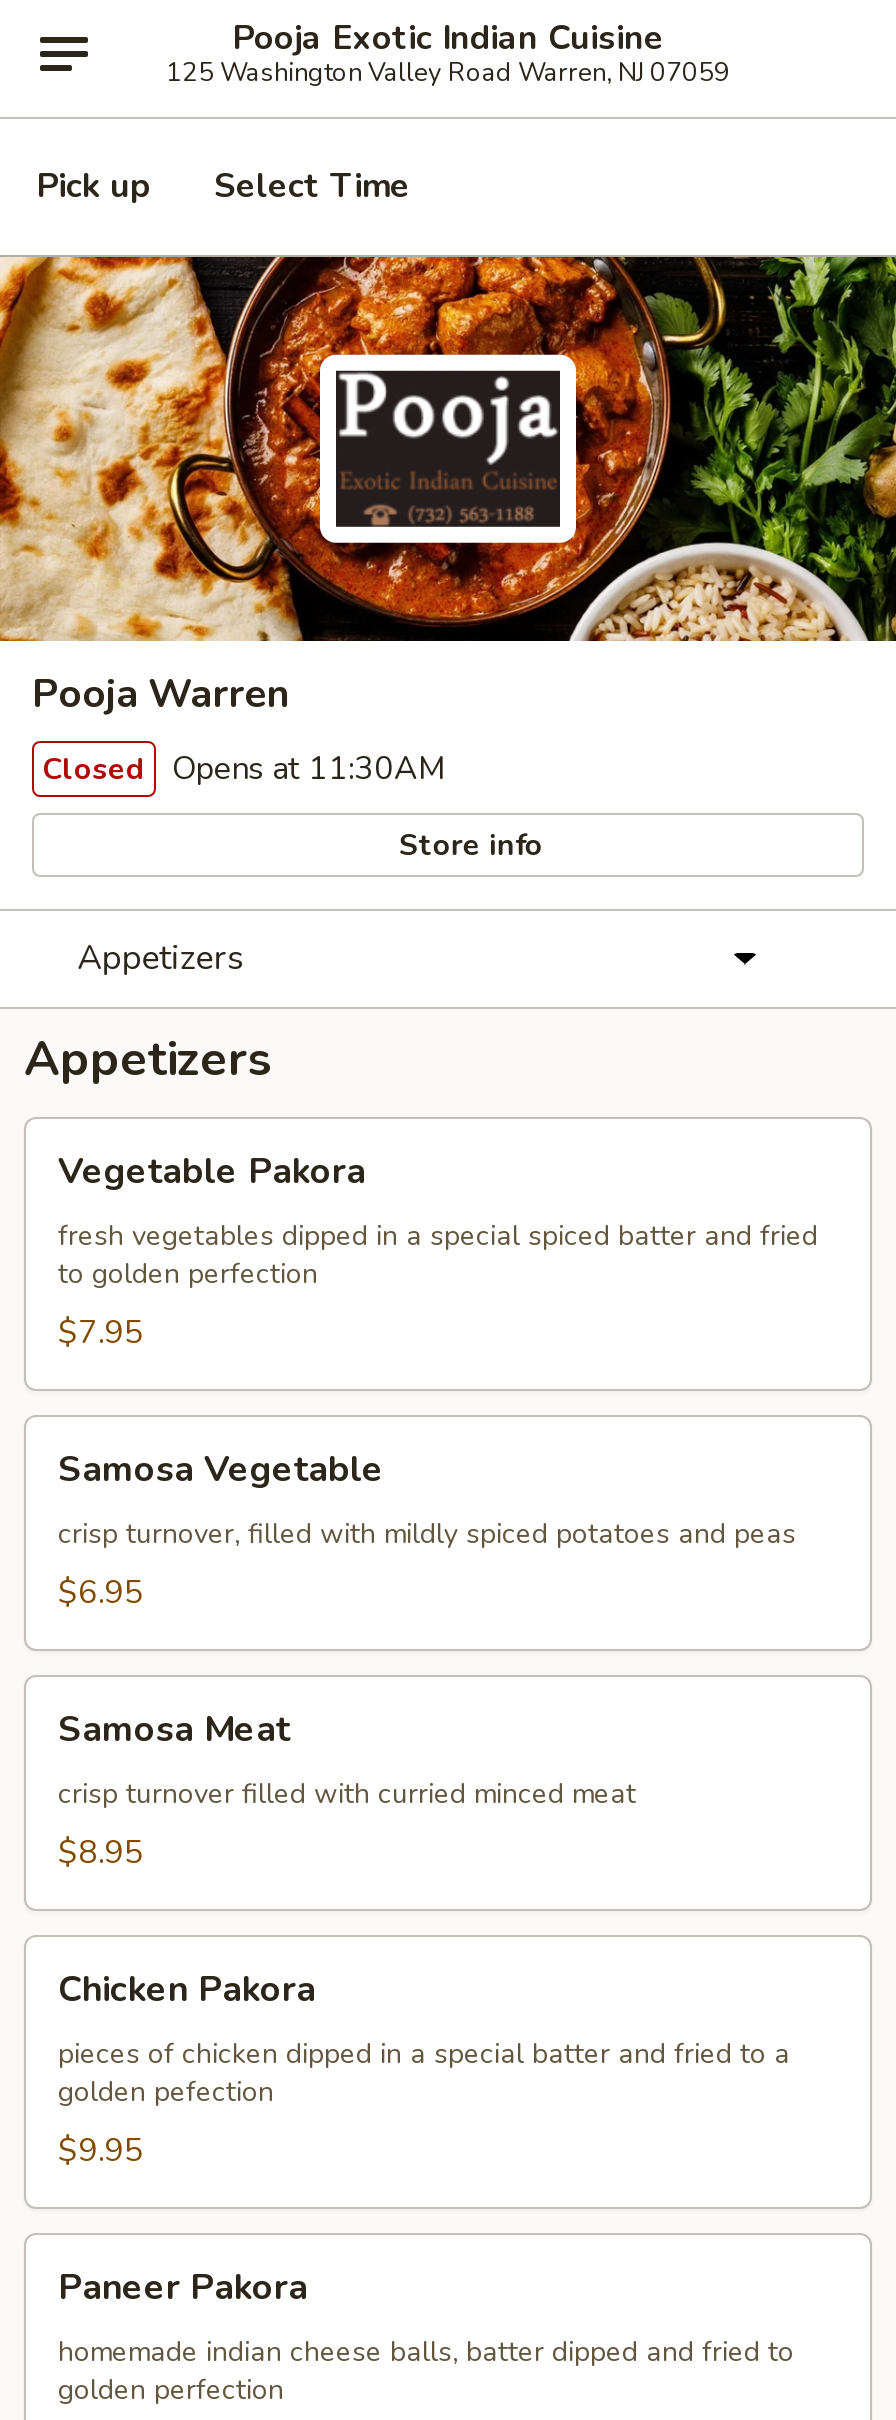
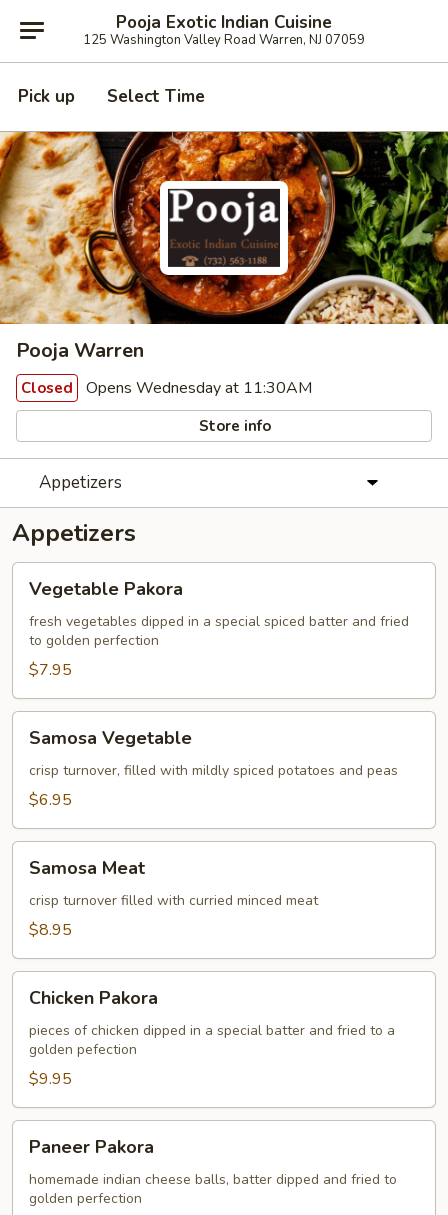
- Closed Opens at 11:30AM
+ Closed Opens Wednesday at 11:30AM
